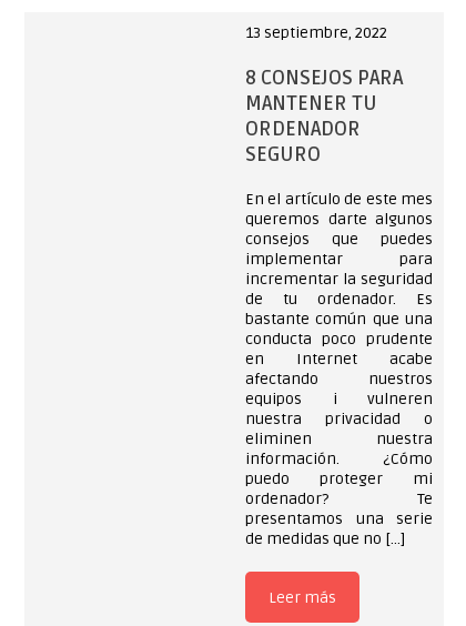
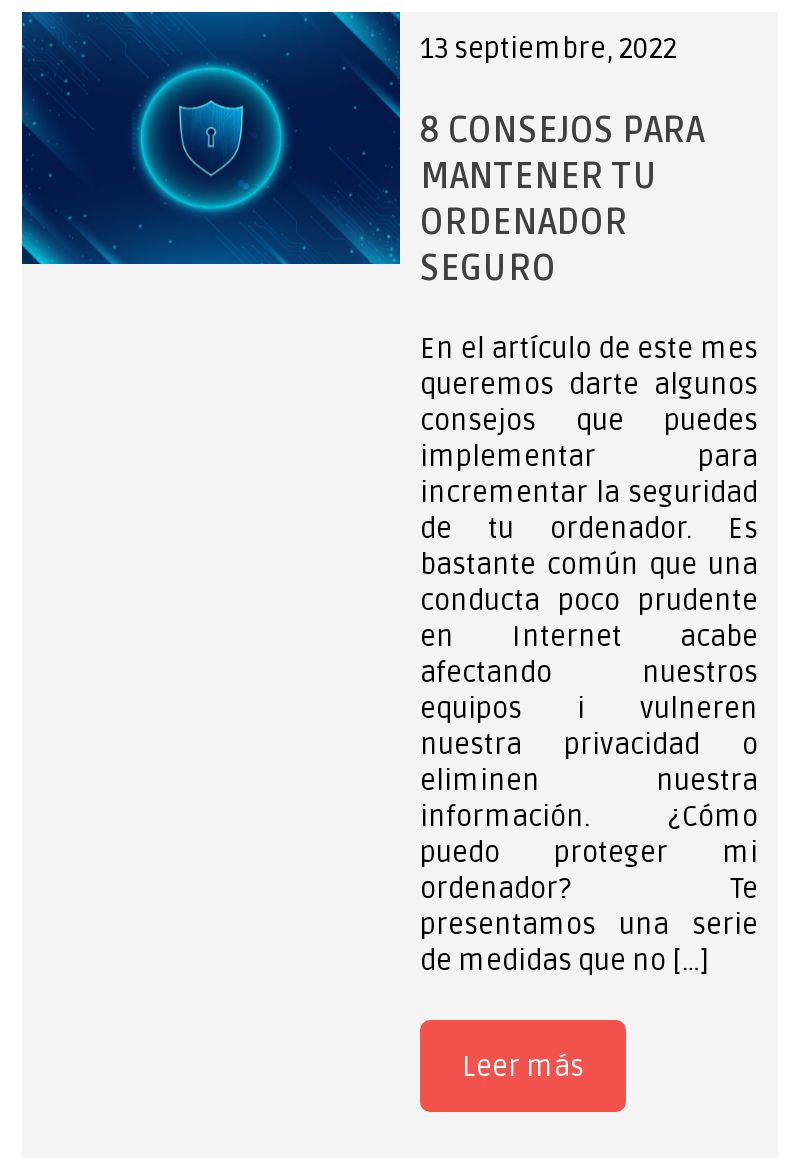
+ [image]
